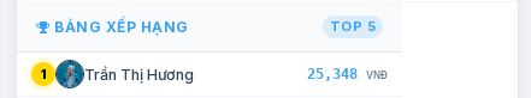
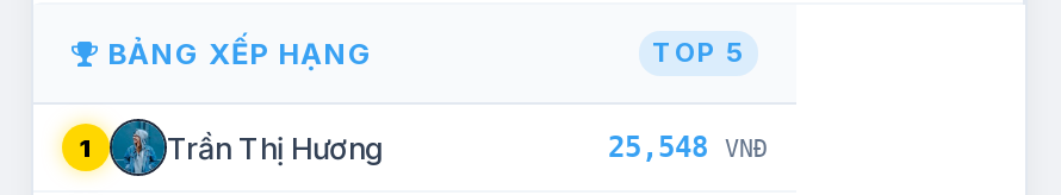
- 25,348 VNĐ
+ 25,548 VNĐ
